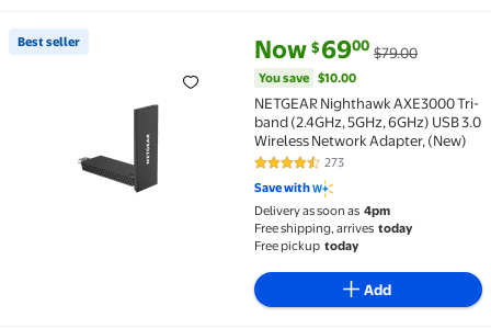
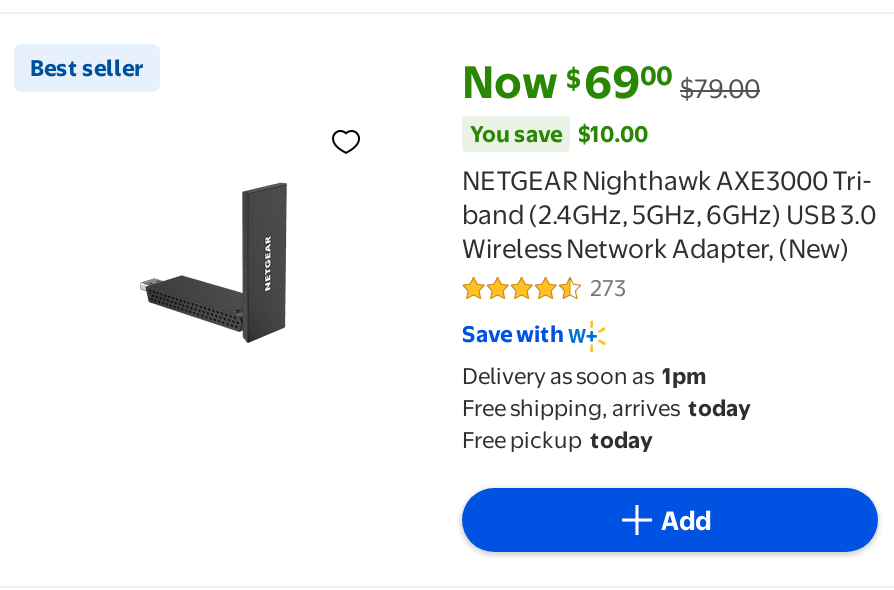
- Delivery as soon as 4pm
+ Delivery as soon as 1pm
